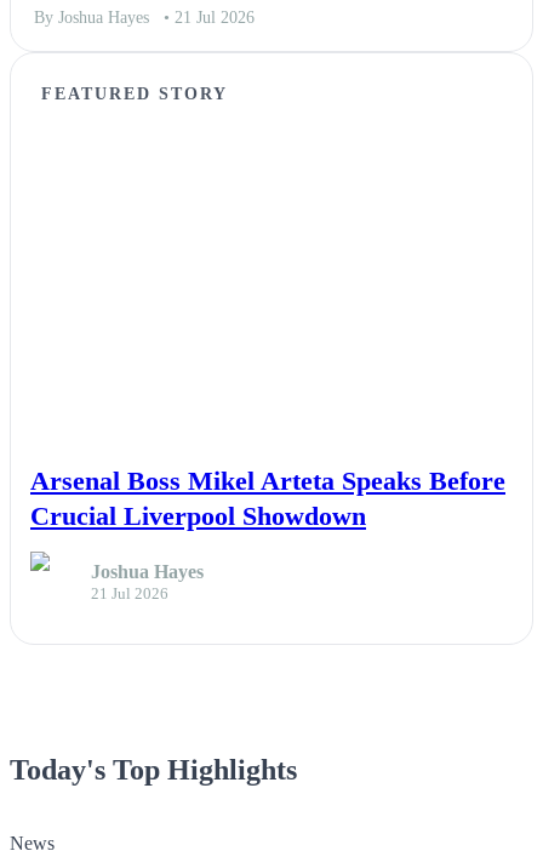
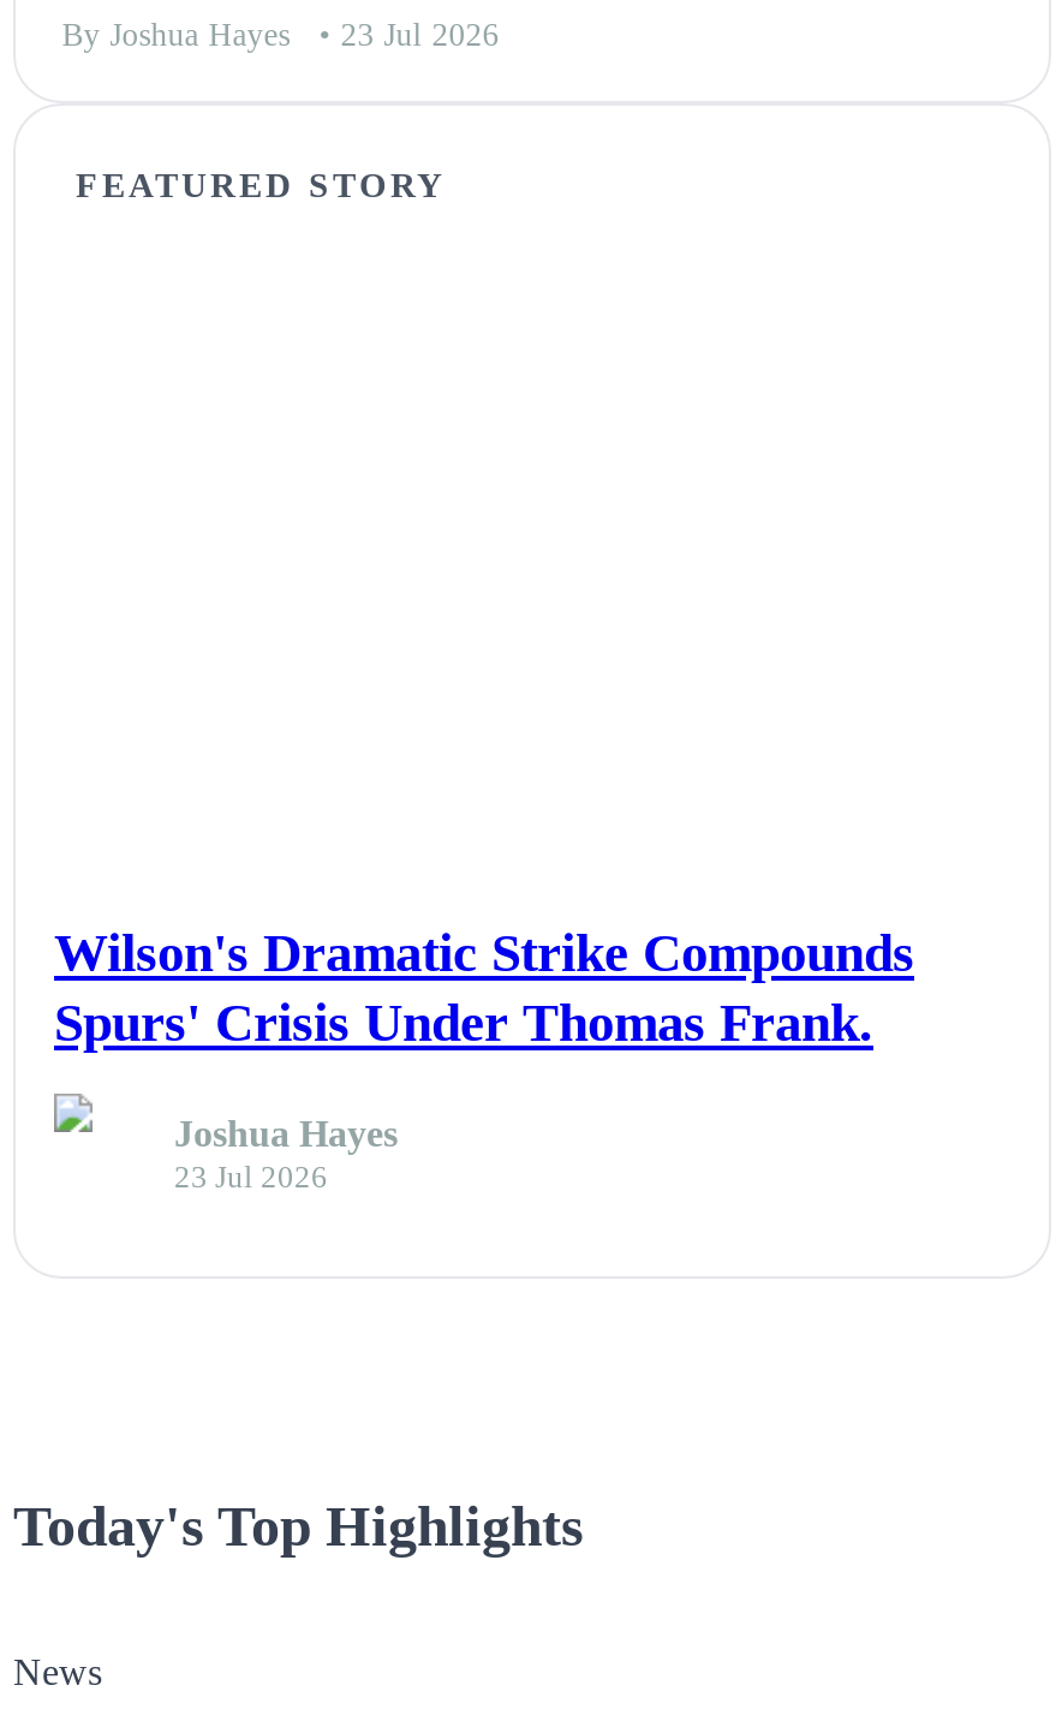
- By Joshua Hayes • 21 Jul 2026
+ By Joshua Hayes • 23 Jul 2026

- Arsenal Boss Mikel Arteta Speaks Before
- Crucial Liverpool Showdown
+ Wilson's Dramatic Strike Compounds
+ Spurs' Crisis Under Thomas Frank.

- 21 Jul 2026
+ 23 Jul 2026
